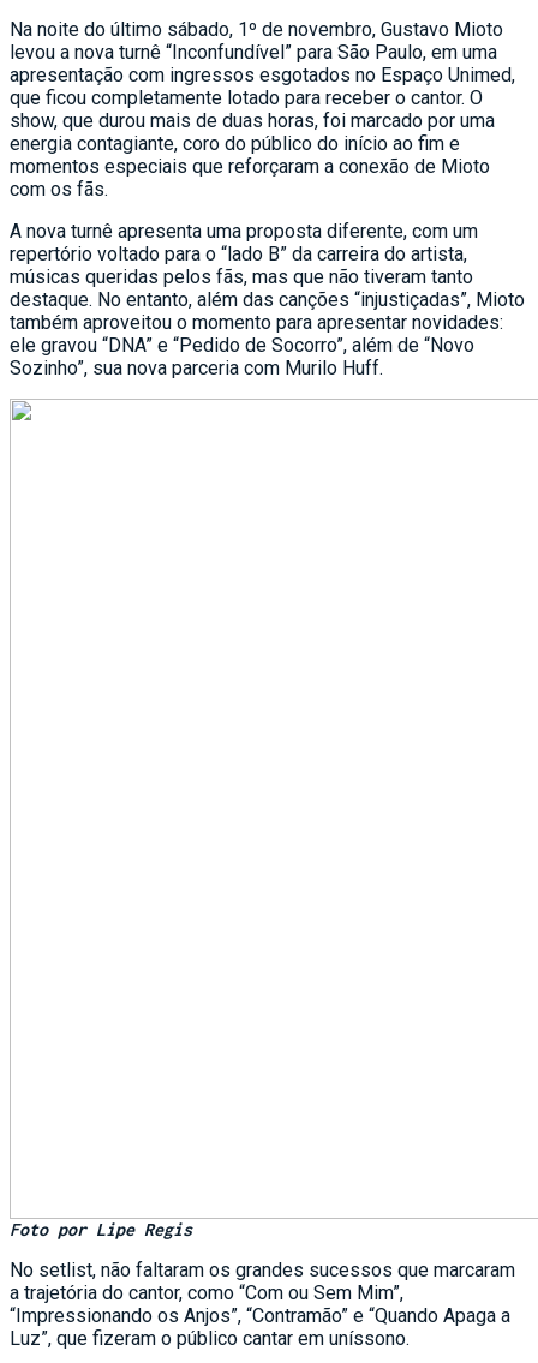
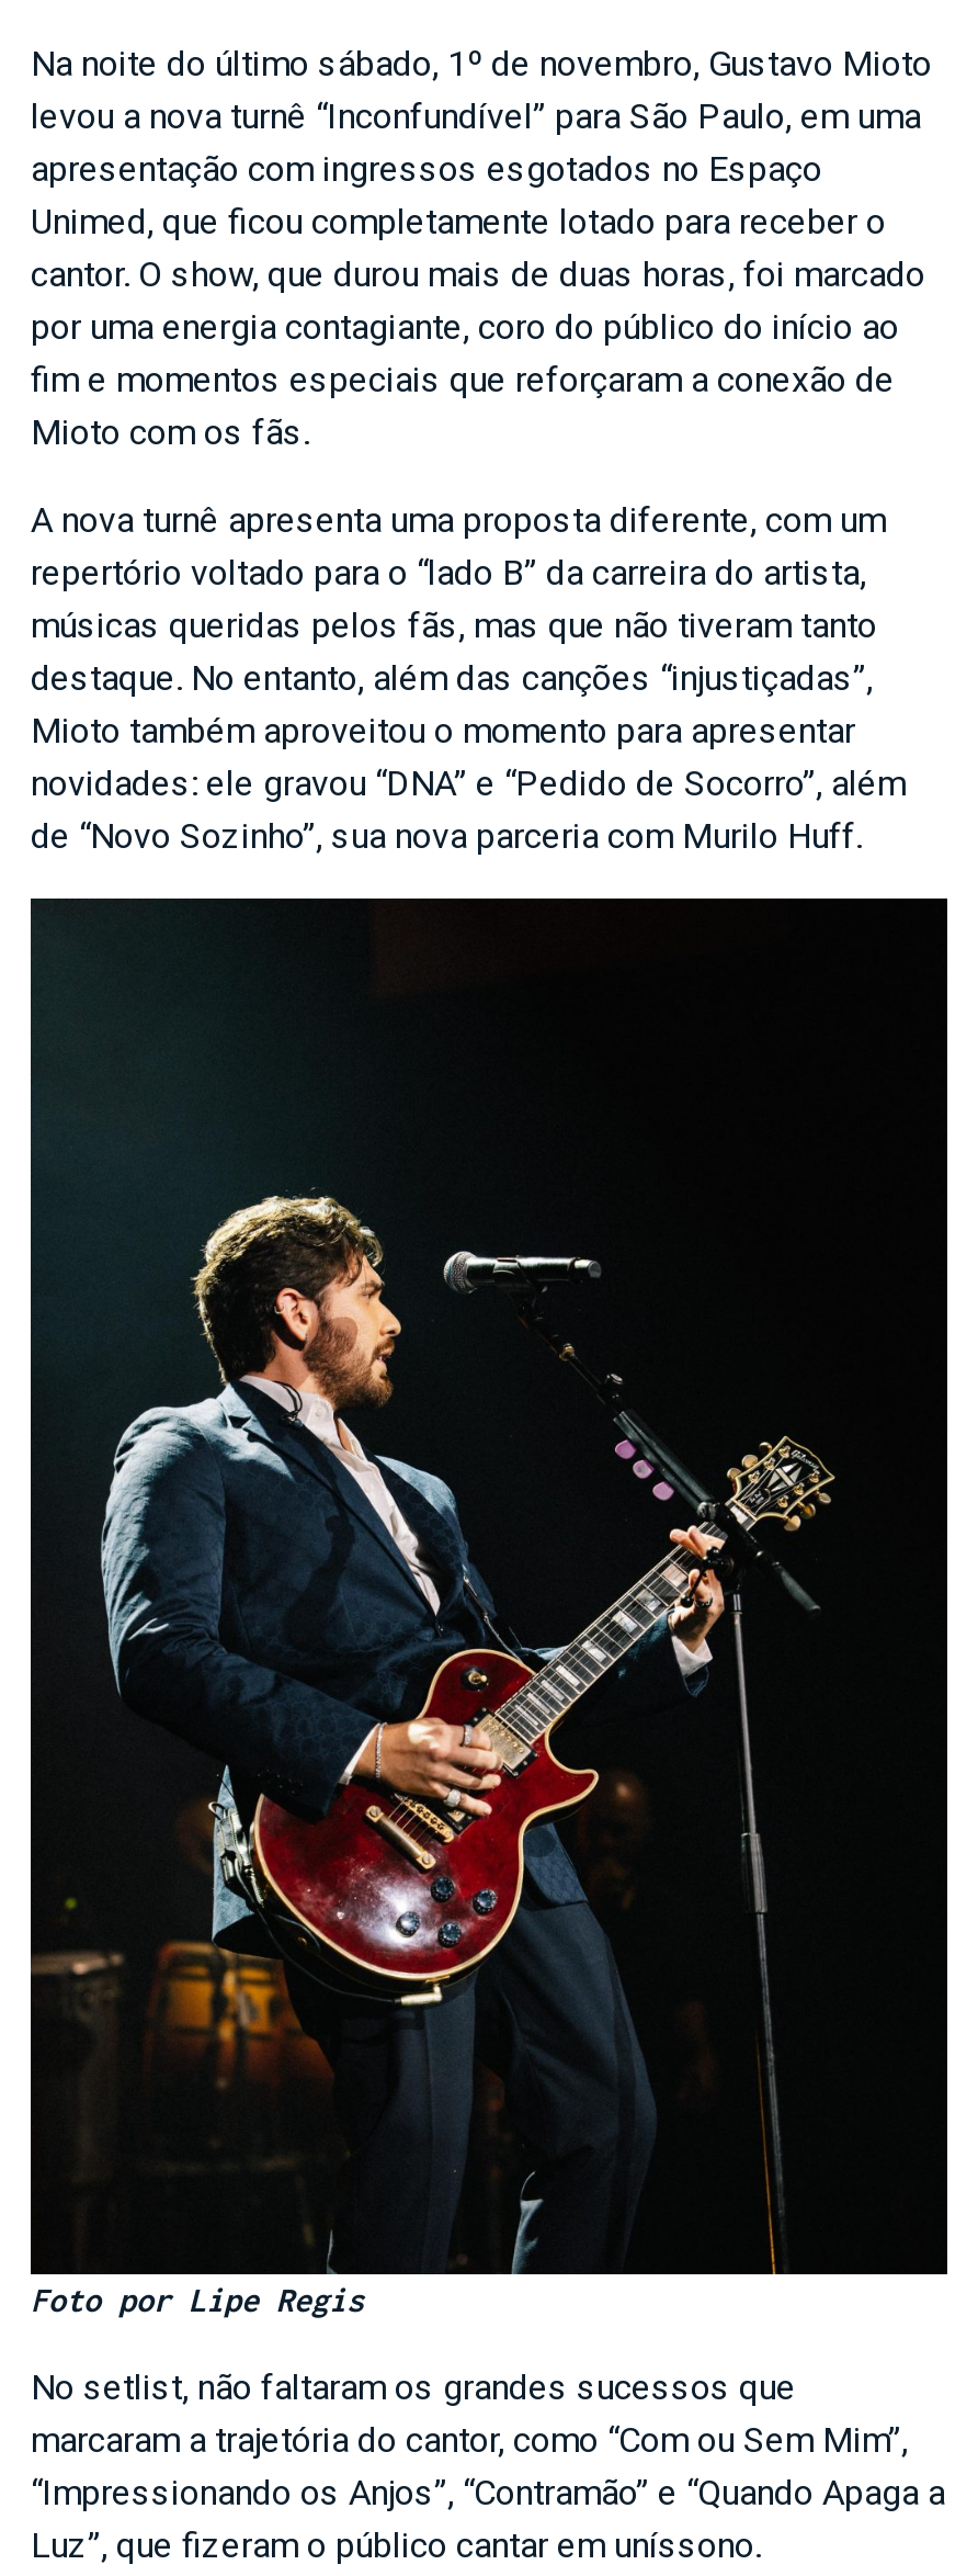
+ [image]
